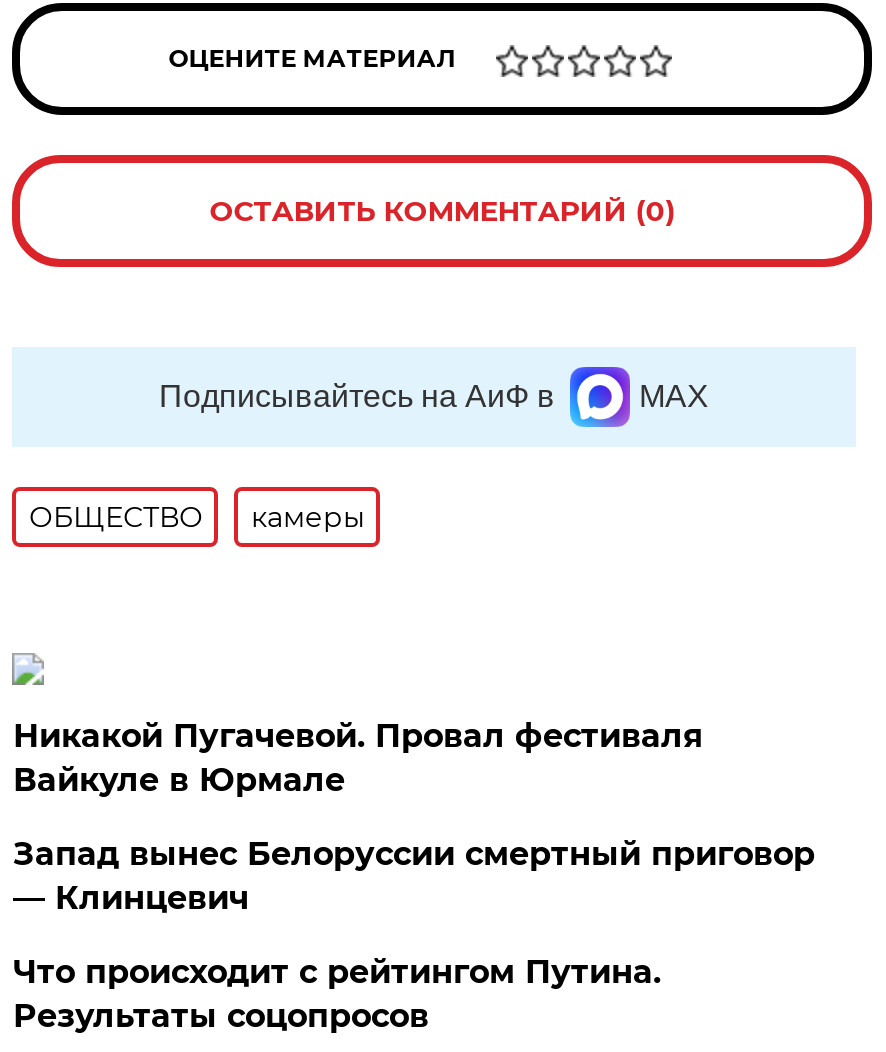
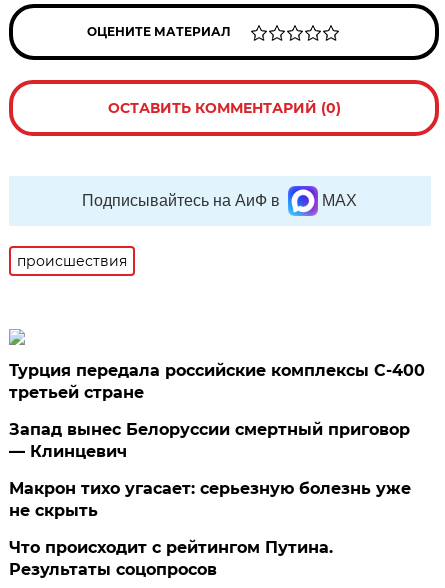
- ОБЩЕСТВО
- камеры
+ происшествия

- Никакой Пугачевой. Провал фестиваля
- Вайкуле в Юрмале
+ Турция передала российские комплексы С-400
+ третьей стране

+ Макрон тихо угасает: серьезную болезнь уже
+ не скрыть
